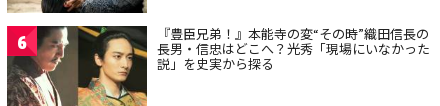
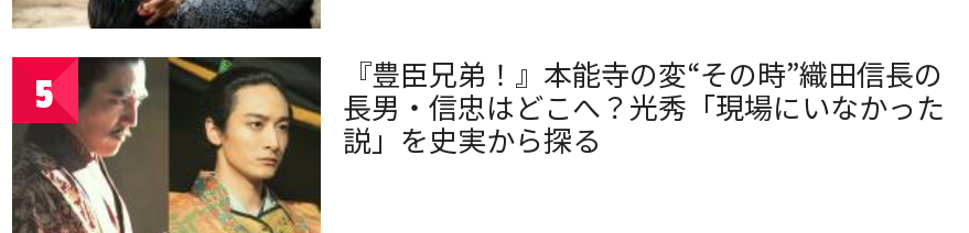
- 6
+ 5
